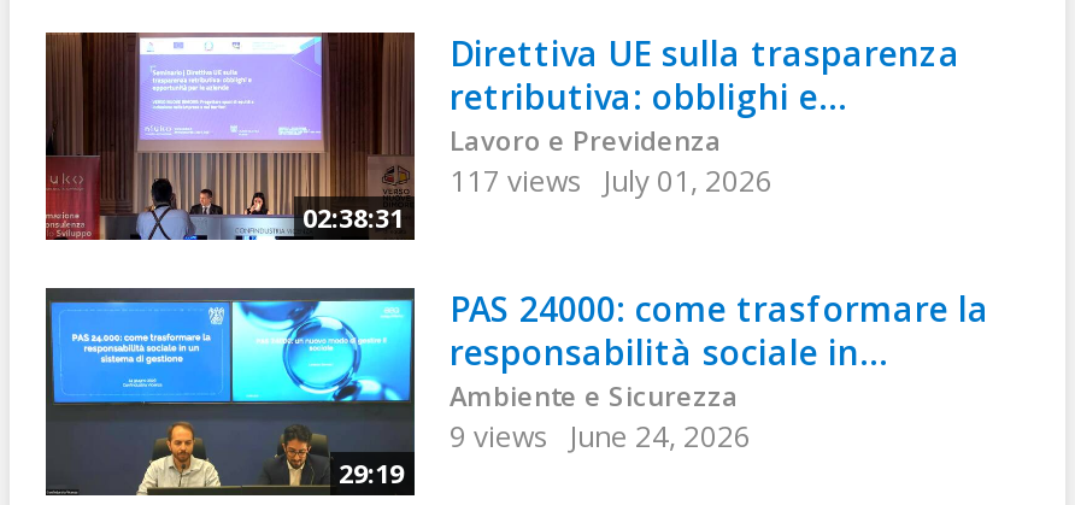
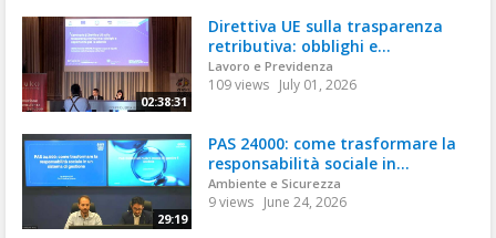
- 117 views July 01, 2026
+ 109 views July 01, 2026
